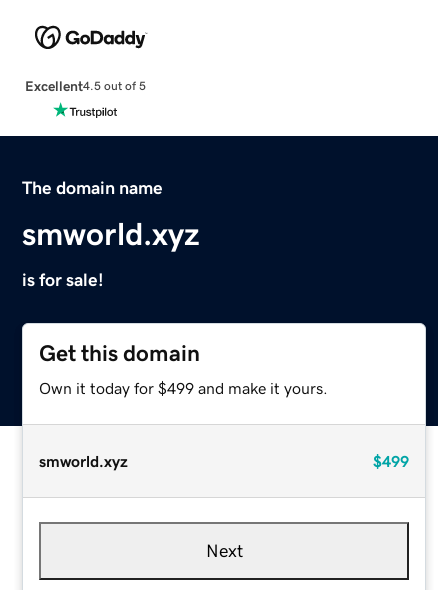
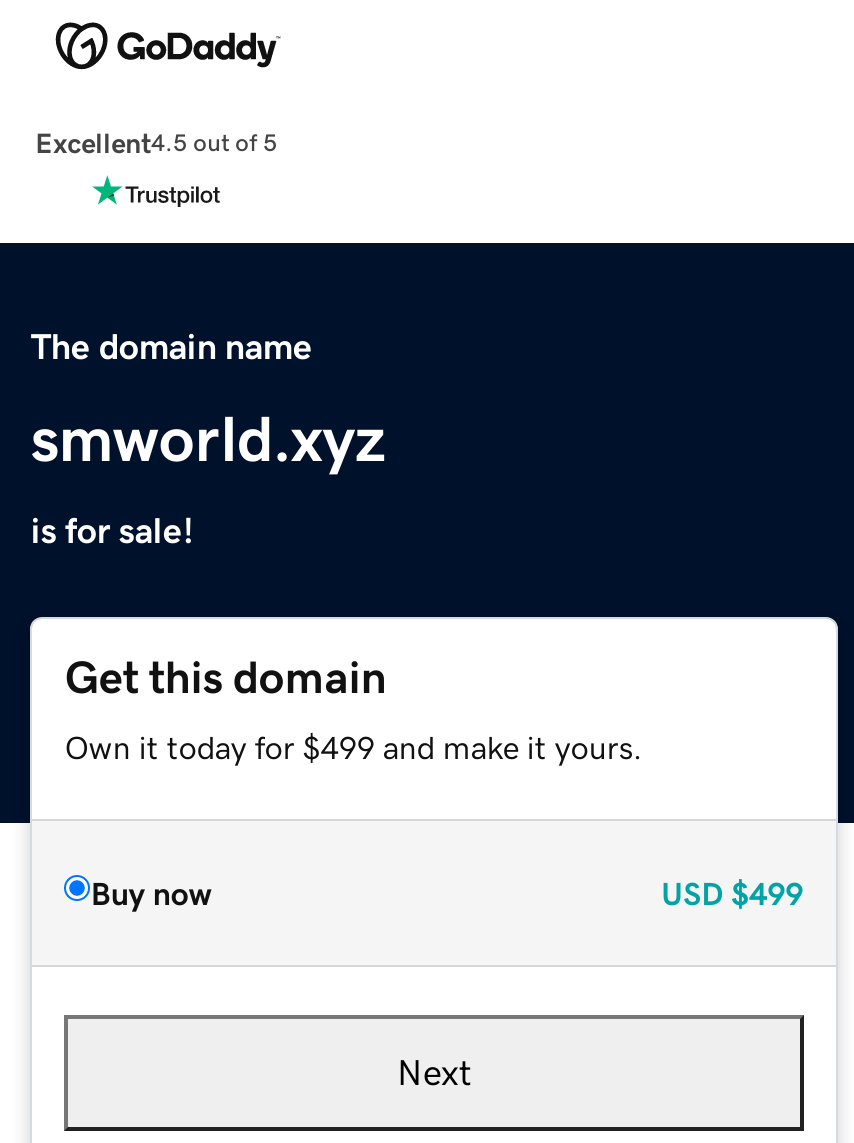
- smworld.xyz
- $499
+ Buy now
+ USD $499
